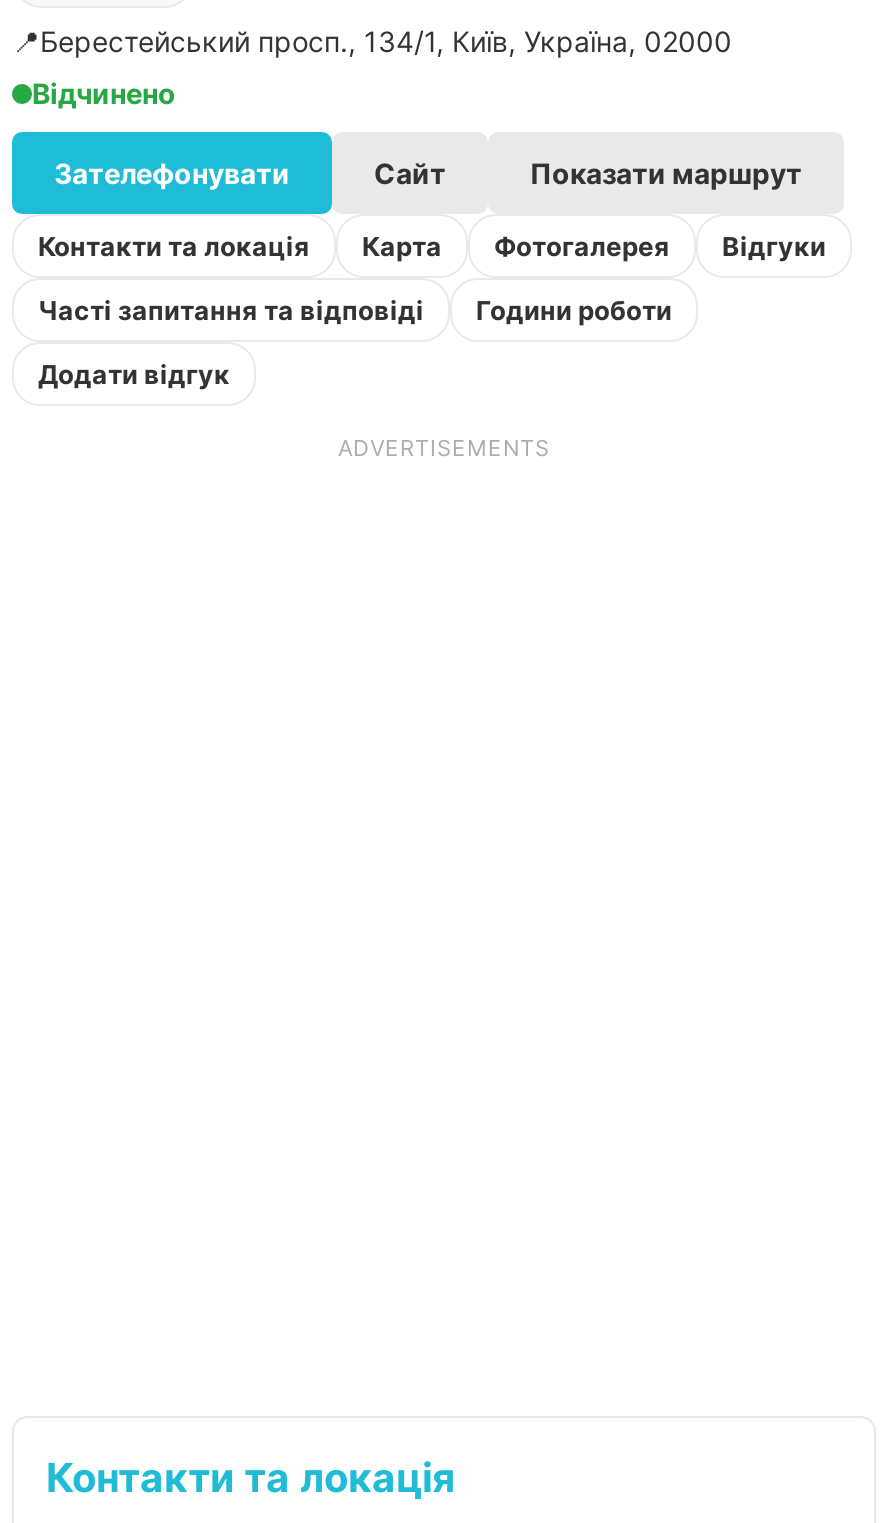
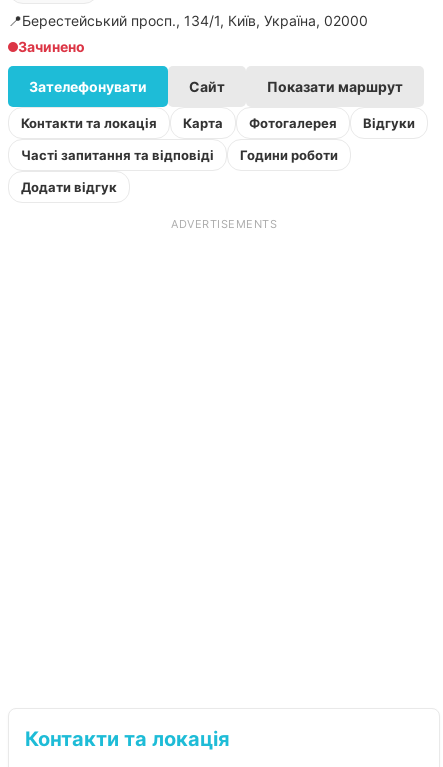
- Відчинено
+ Зачинено
